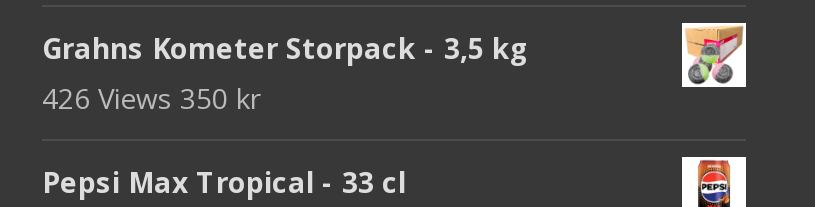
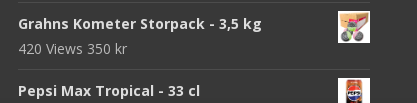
- 426 Views 350 kr
+ 420 Views 350 kr
